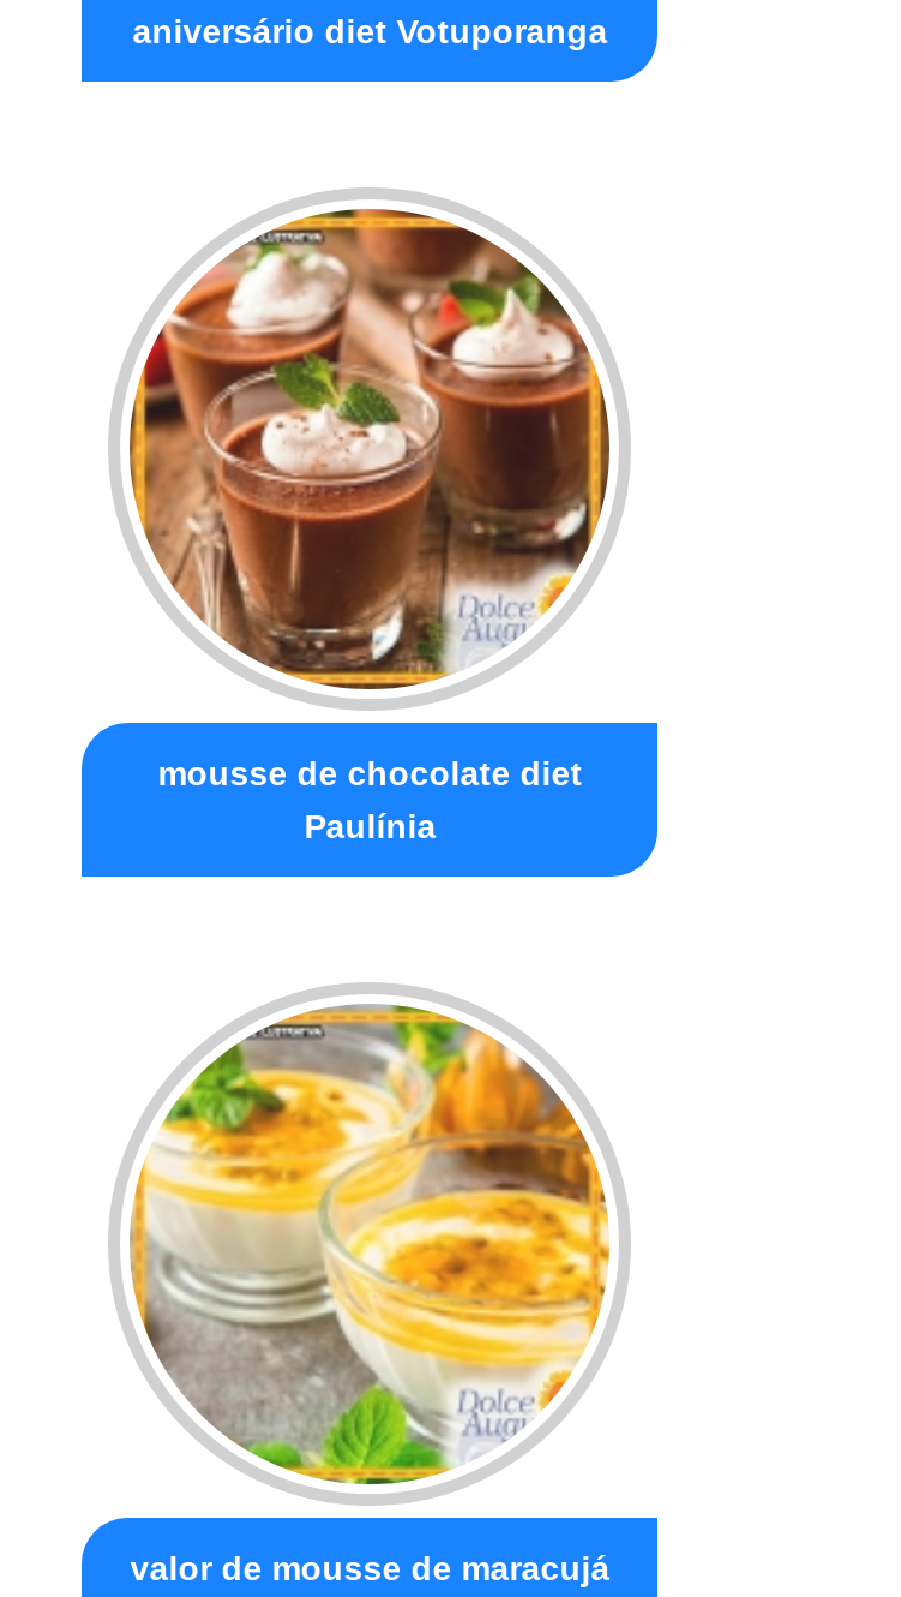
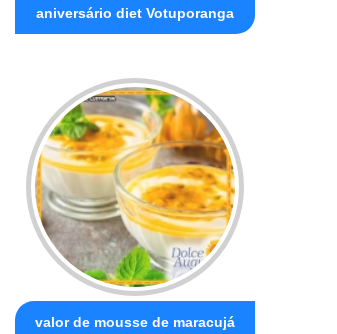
- [image]
- mousse de chocolate diet
- Paulínia
